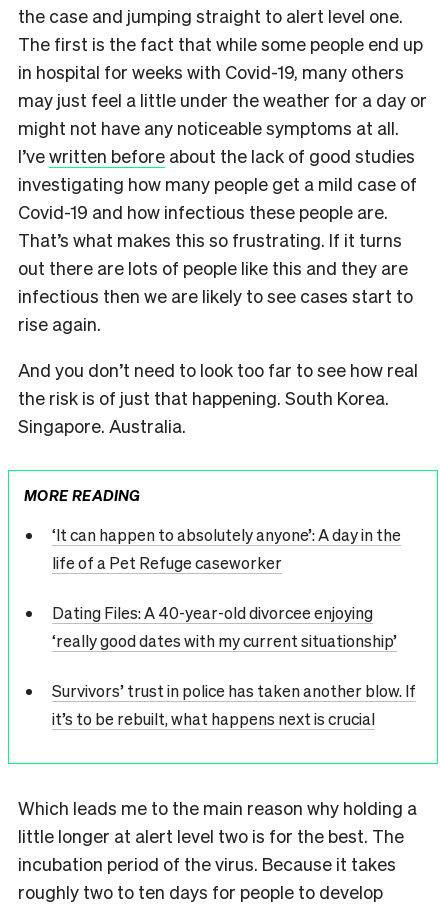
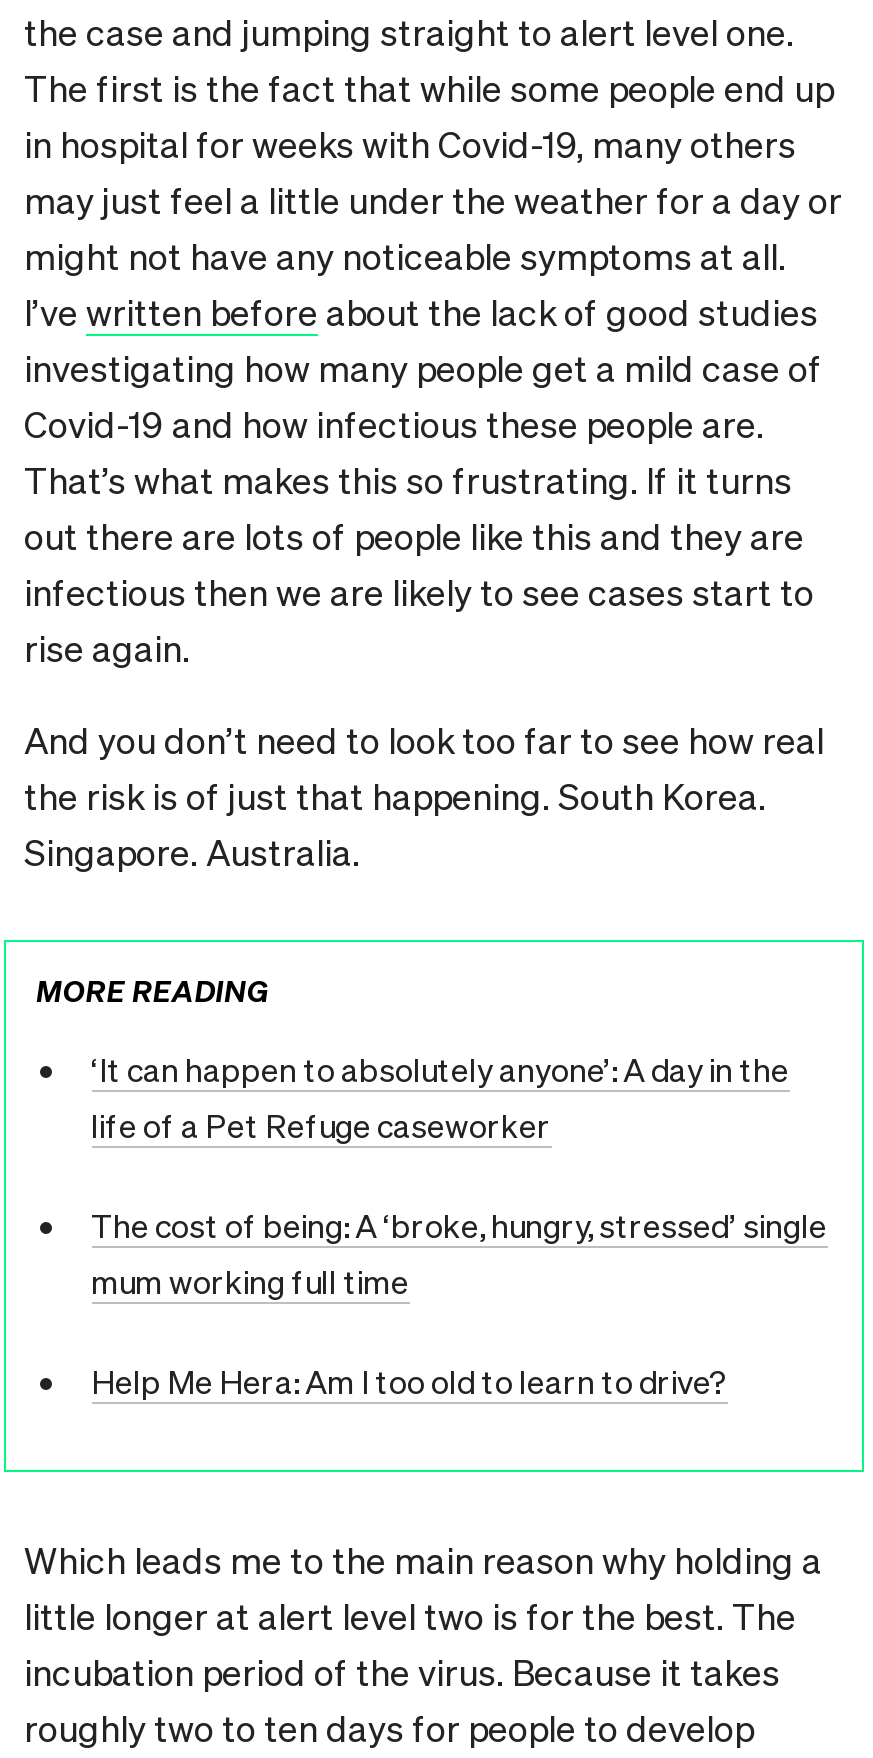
- Dating Files: A 40-year-old divorcee enjoying
- ‘really good dates with my current situationship’
+ The cost of being: A ‘broke, hungry, stressed’ single
+ mum working full time

- Survivors’ trust in police has taken another blow. If
- it’s to be rebuilt, what happens next is crucial
+ Help Me Hera: Am I too old to learn to drive?
